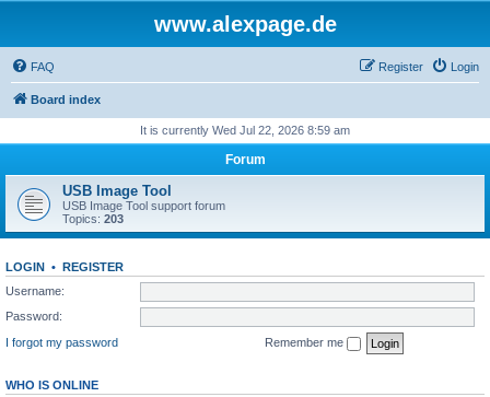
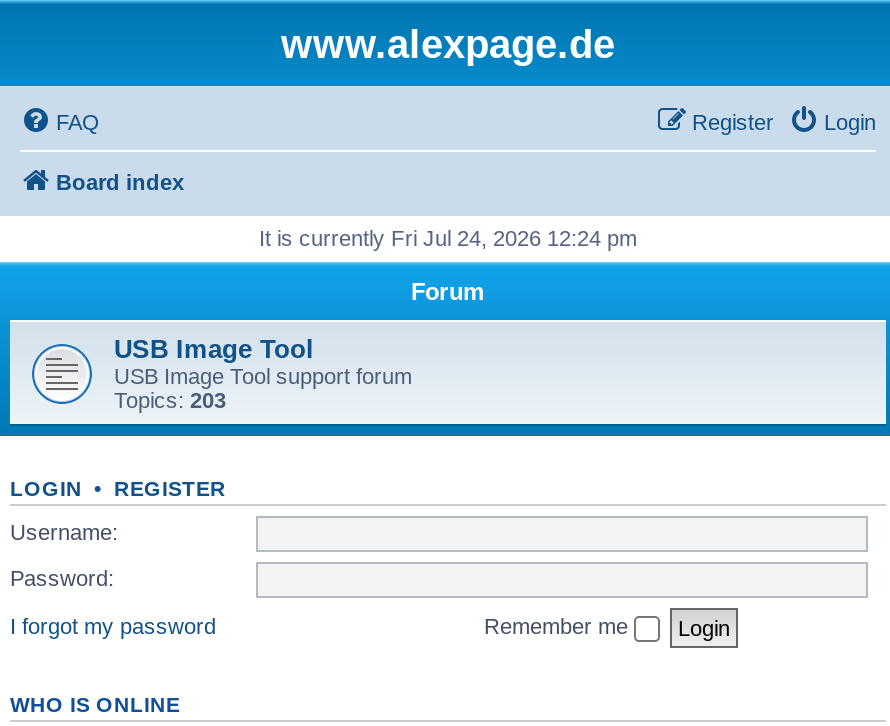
- It is currently Wed Jul 22, 2026 8:59 am
+ It is currently Fri Jul 24, 2026 12:24 pm
